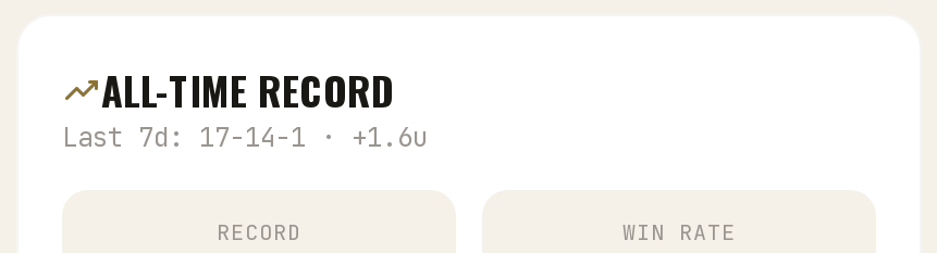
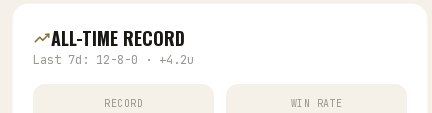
- Last 7d: 17-14-1 · +1.6u
+ Last 7d: 12-8-0 · +4.2u
